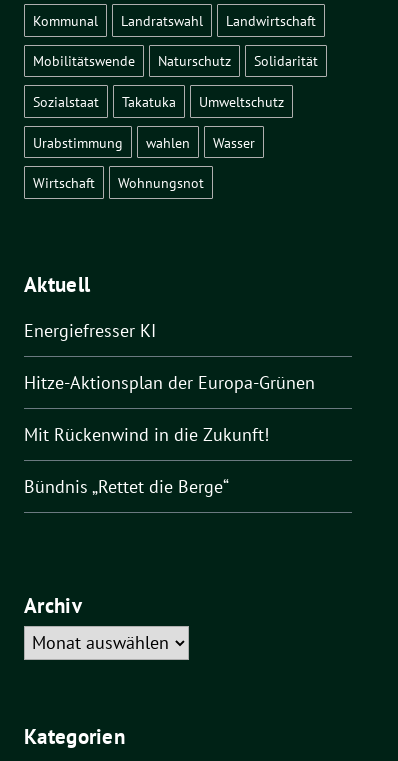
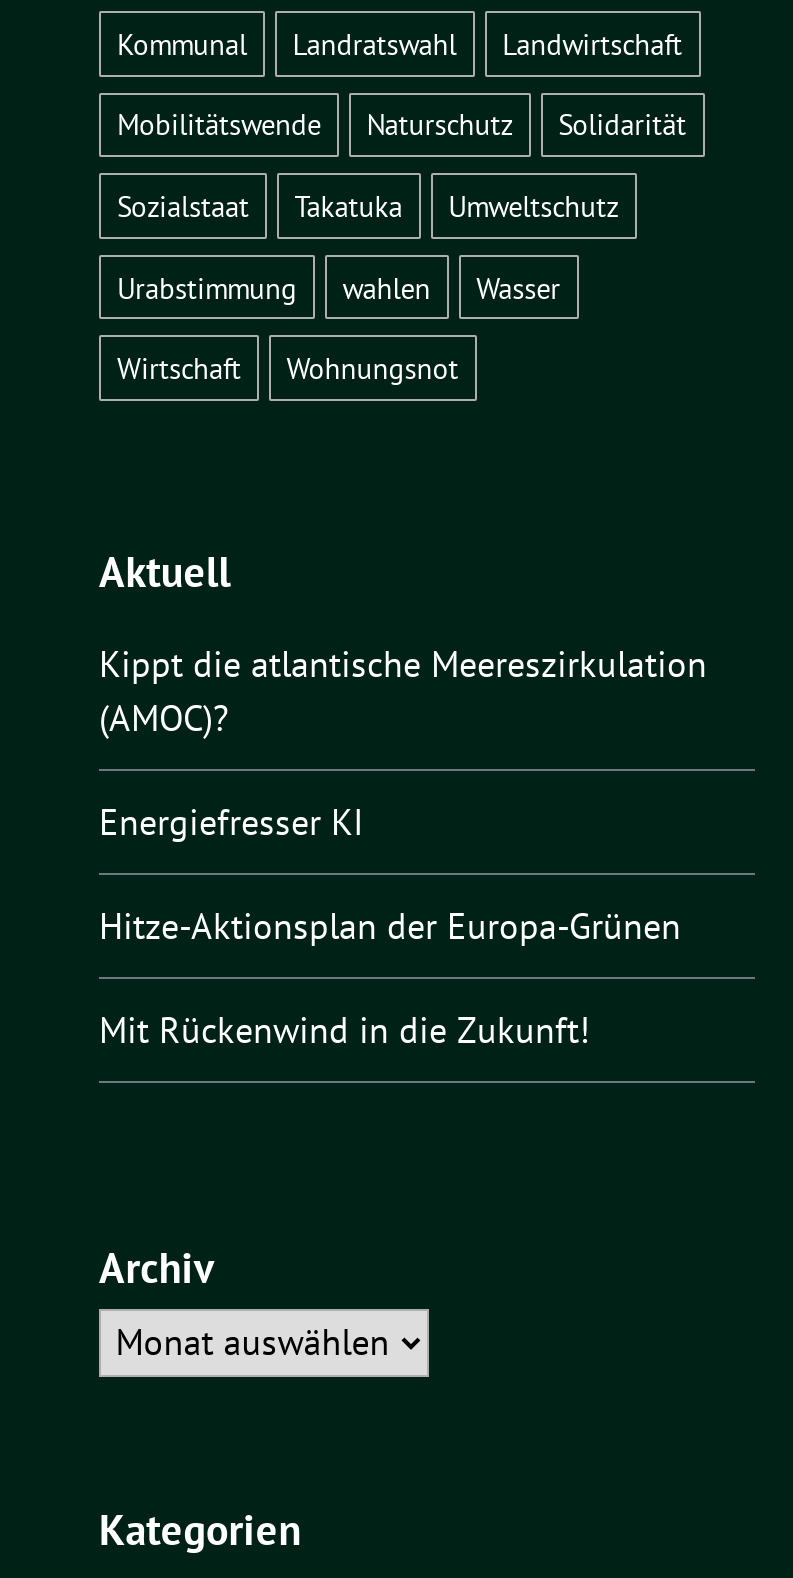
+ Kippt die atlantische Meereszirkulation
+ (AMOC)?

moved down: Energiefresser KI | Hitze-Aktionsplan der Europa-Grünen | Mit Rückenwind in die Zukunft!

- Bündnis „Rettet die Berge“
